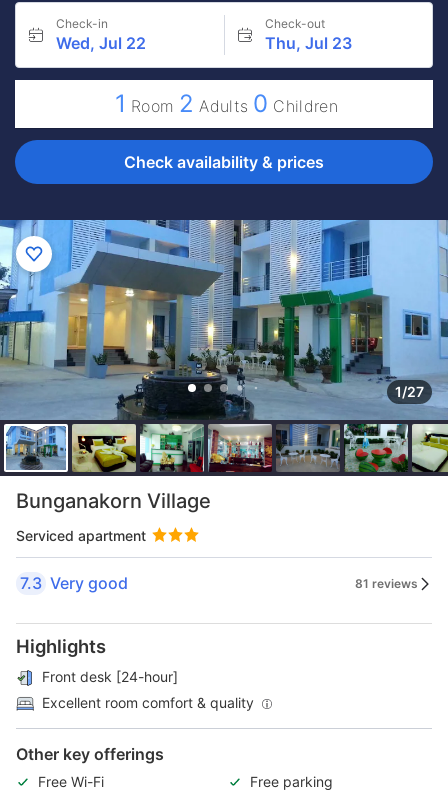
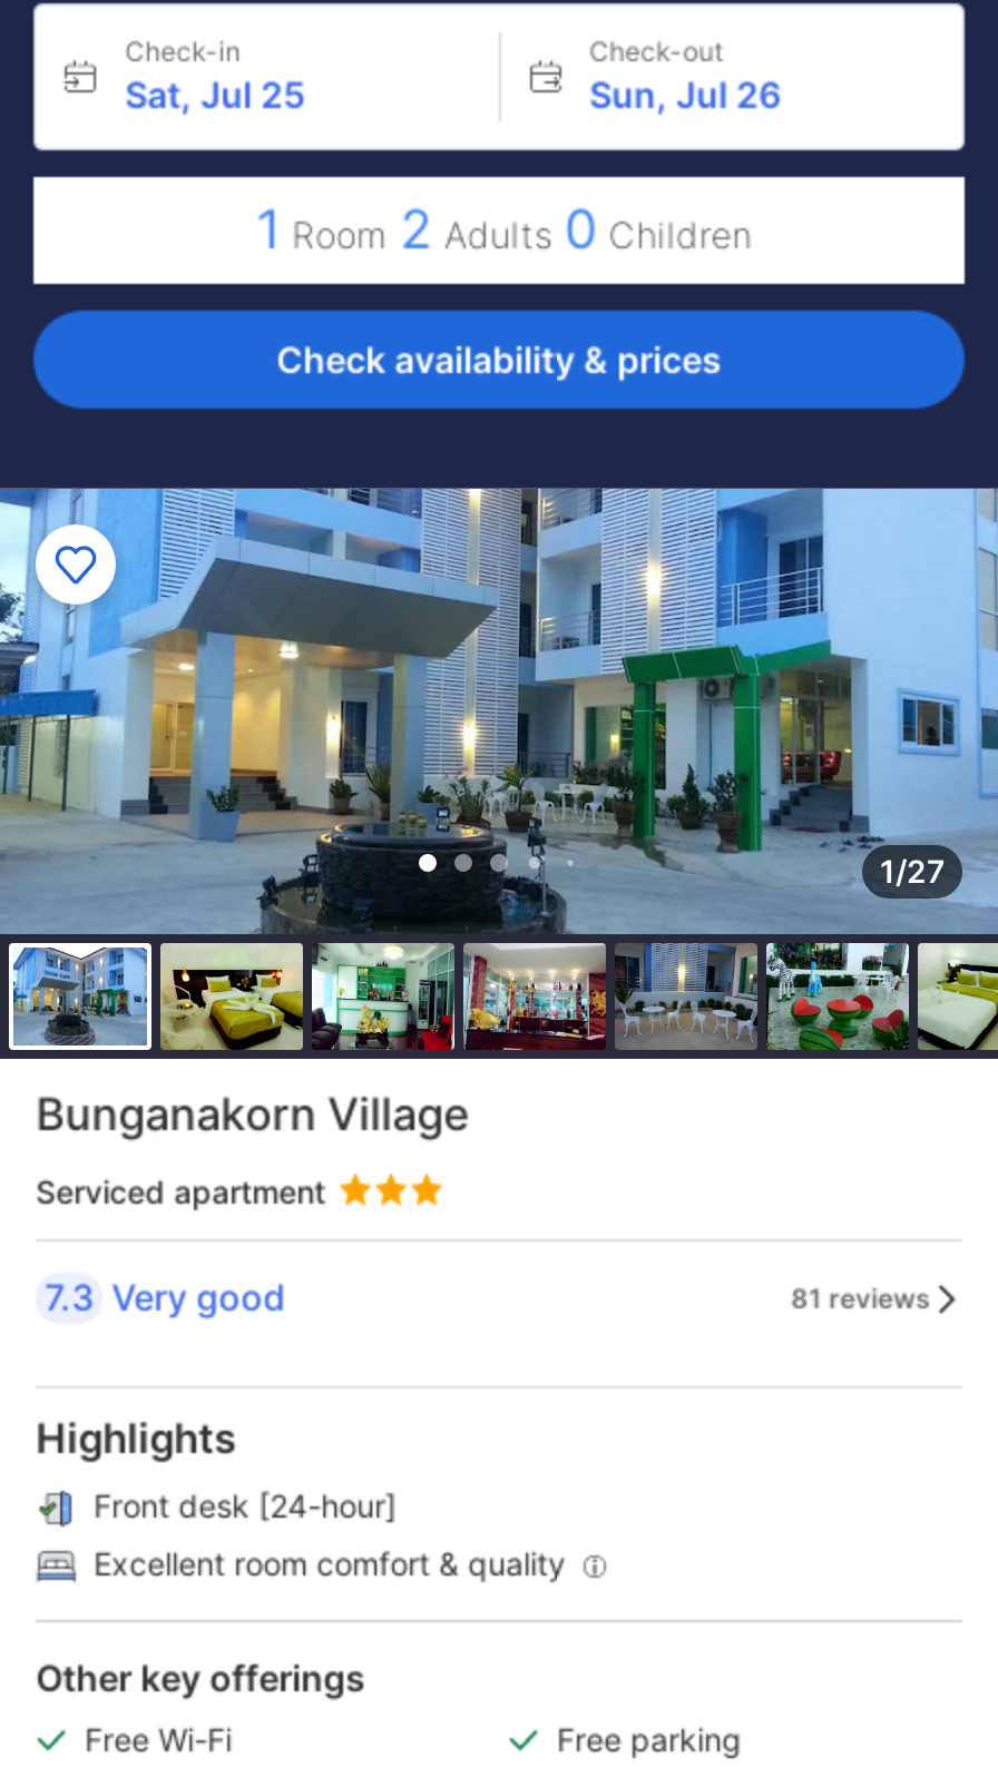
- Wed, Jul 22
+ Sat, Jul 25

- Thu, Jul 23
+ Sun, Jul 26
